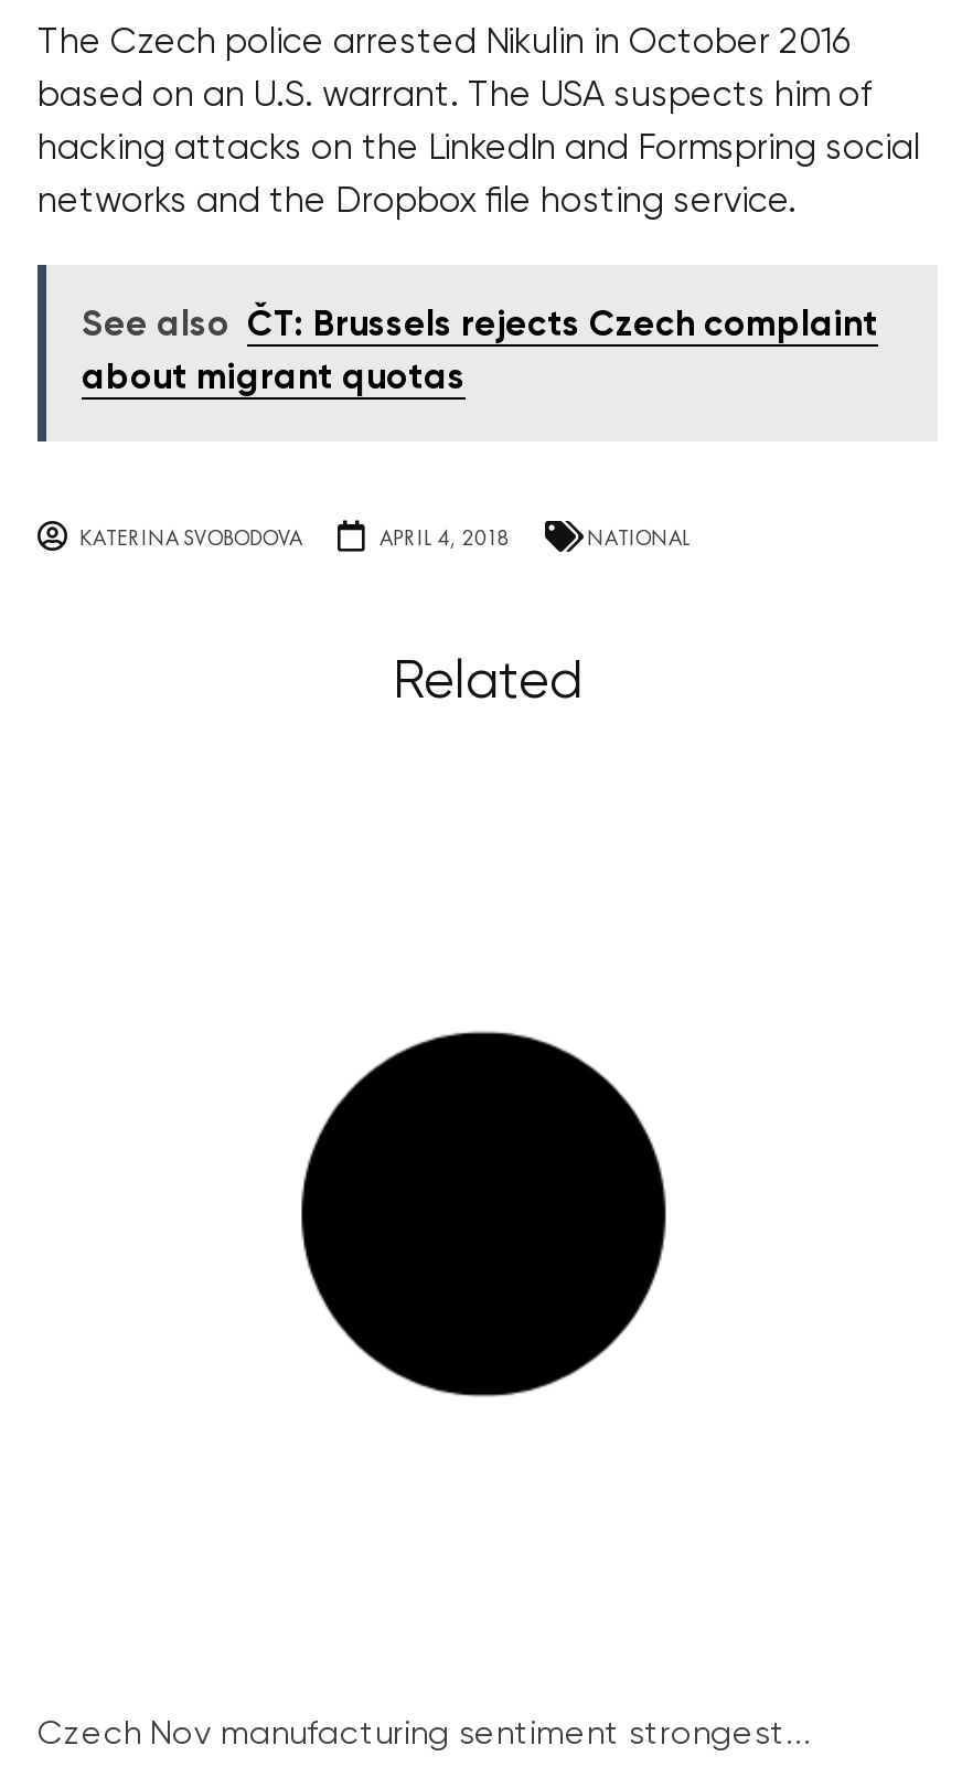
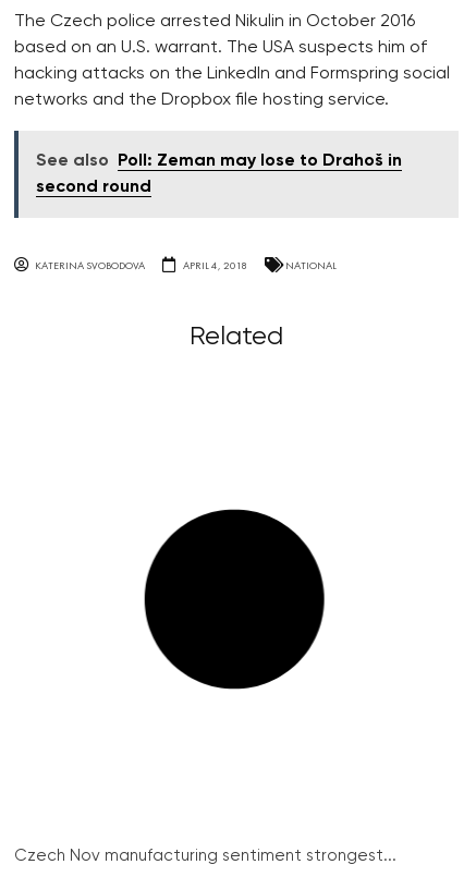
- See also ČT: Brussels rejects Czech complaint
+ See also Poll: Zeman may lose to Drahoš in

- about migrant quotas
+ second round
